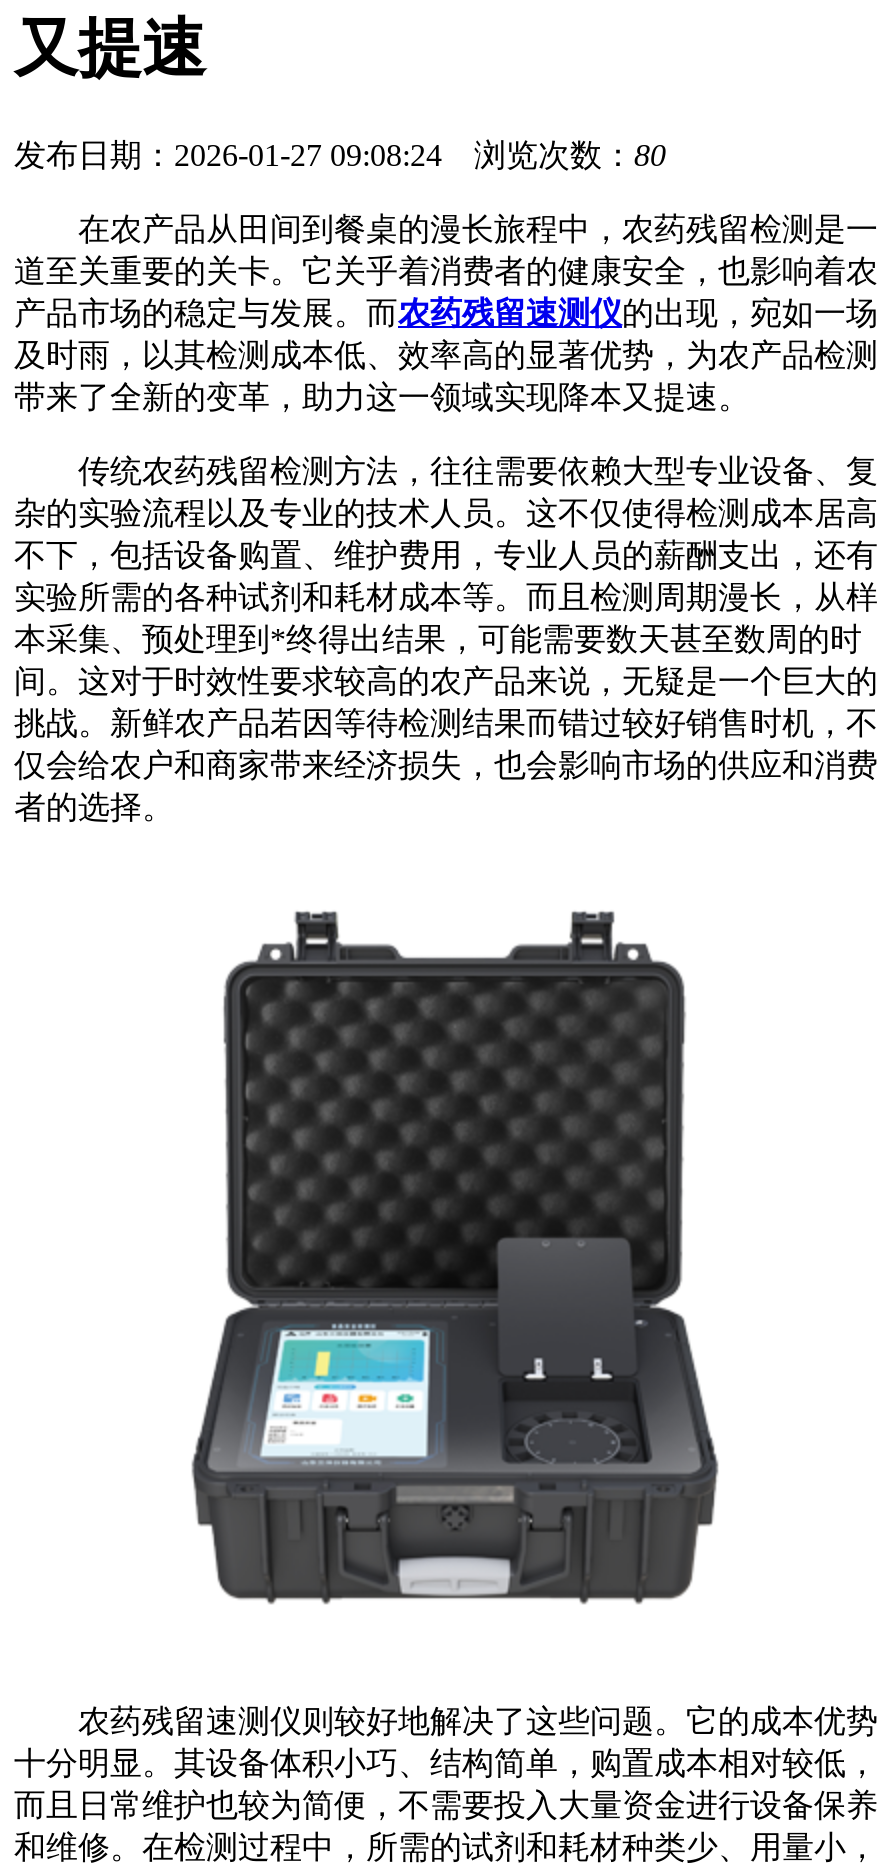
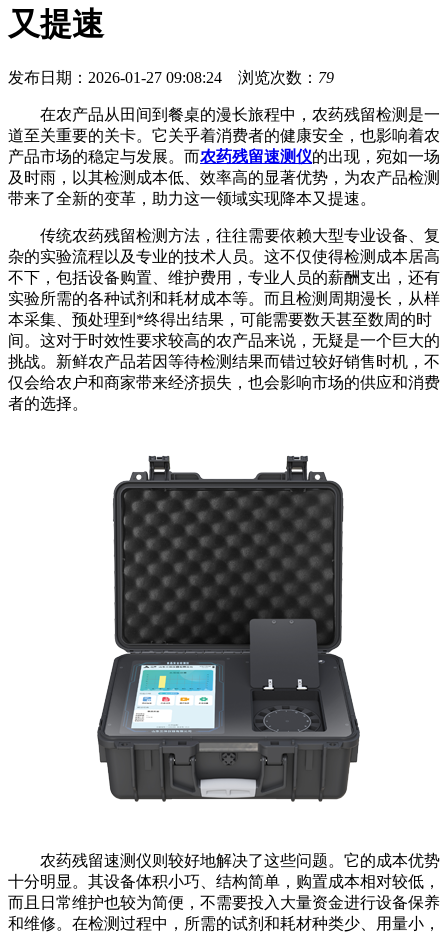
- 发布日期：2026-01-27 09:08:24 浏览次数：80
+ 发布日期：2026-01-27 09:08:24 浏览次数：79
